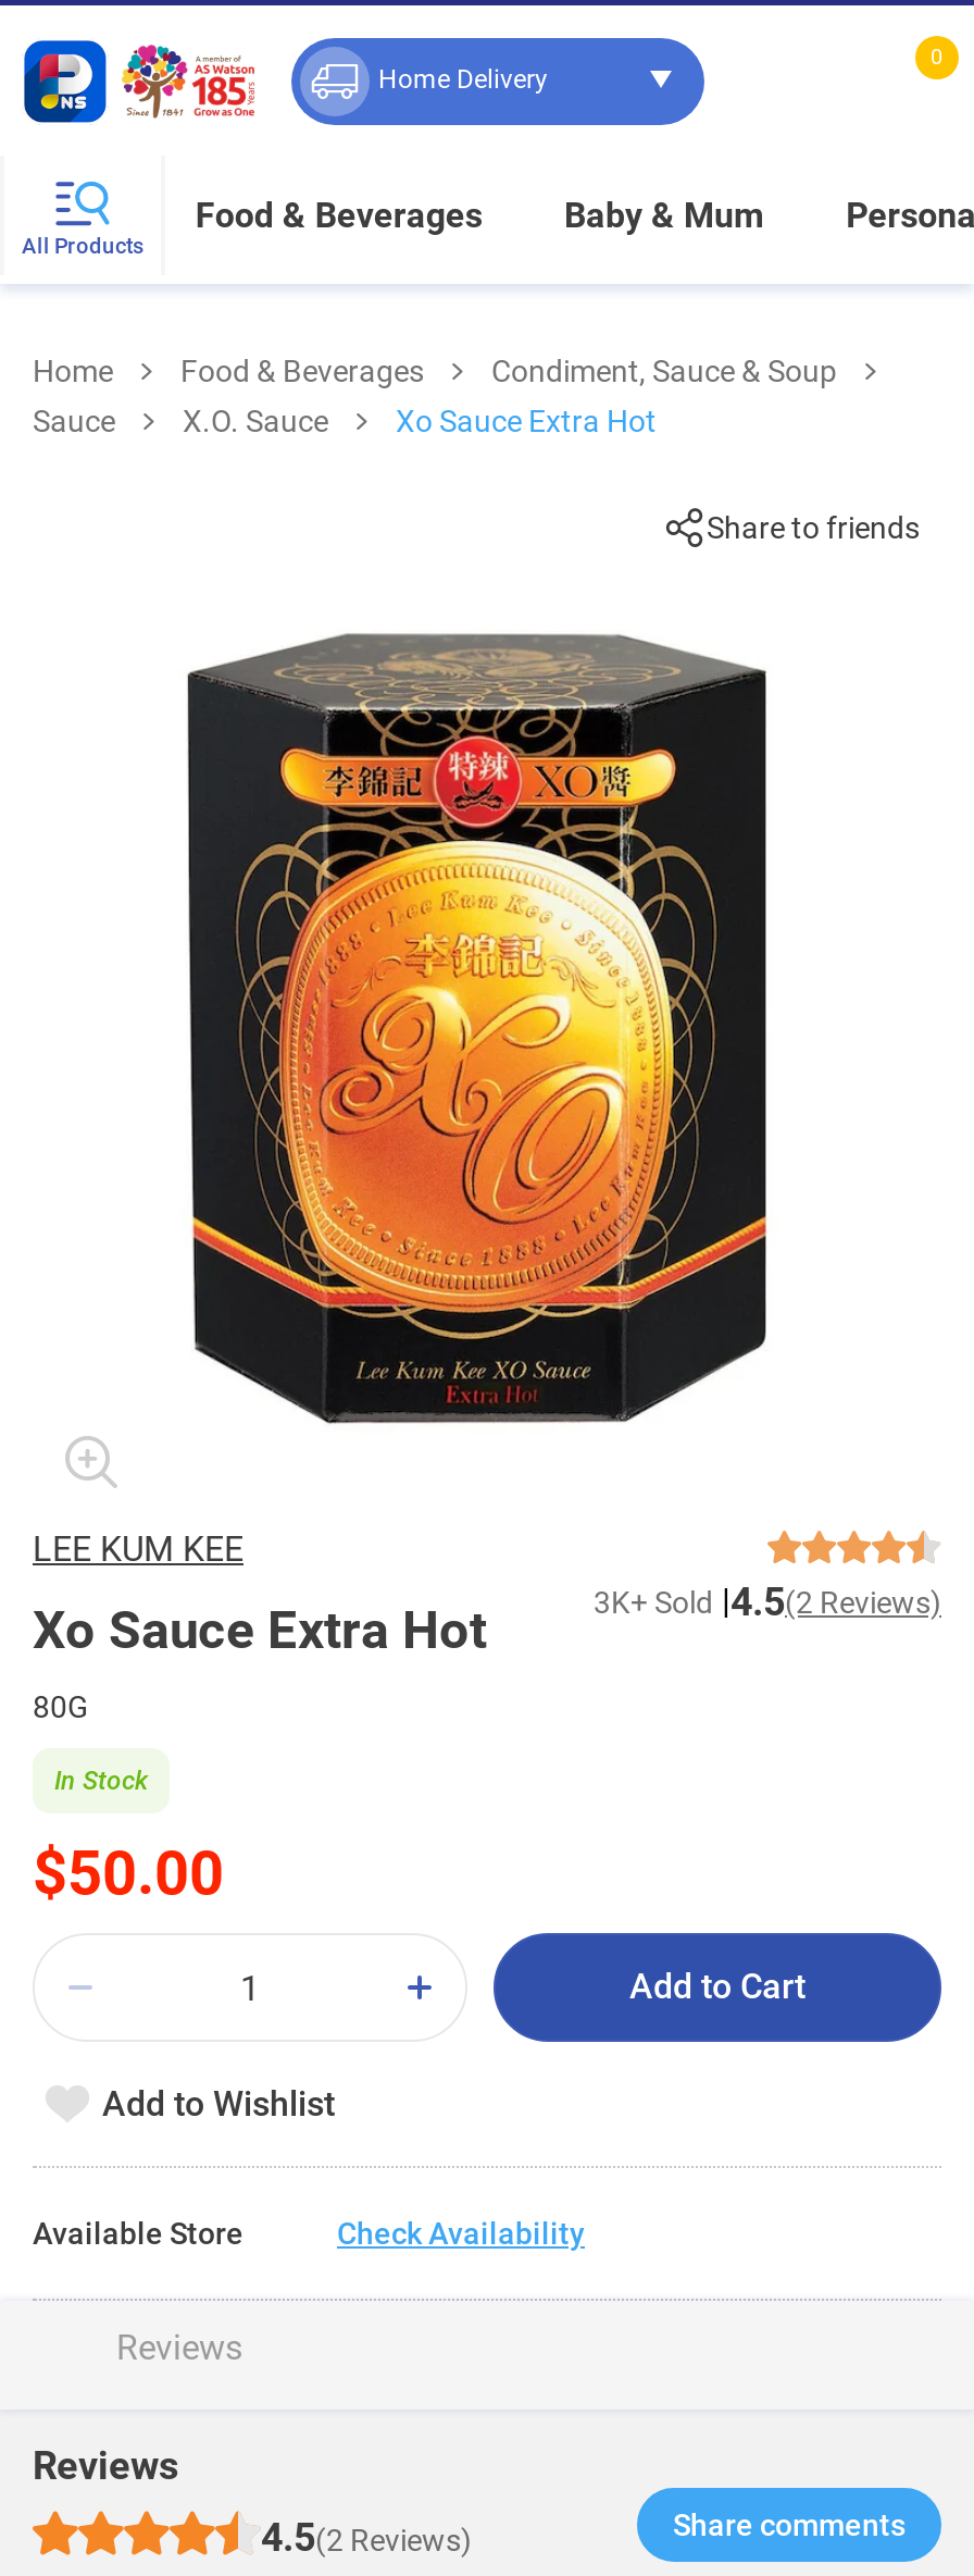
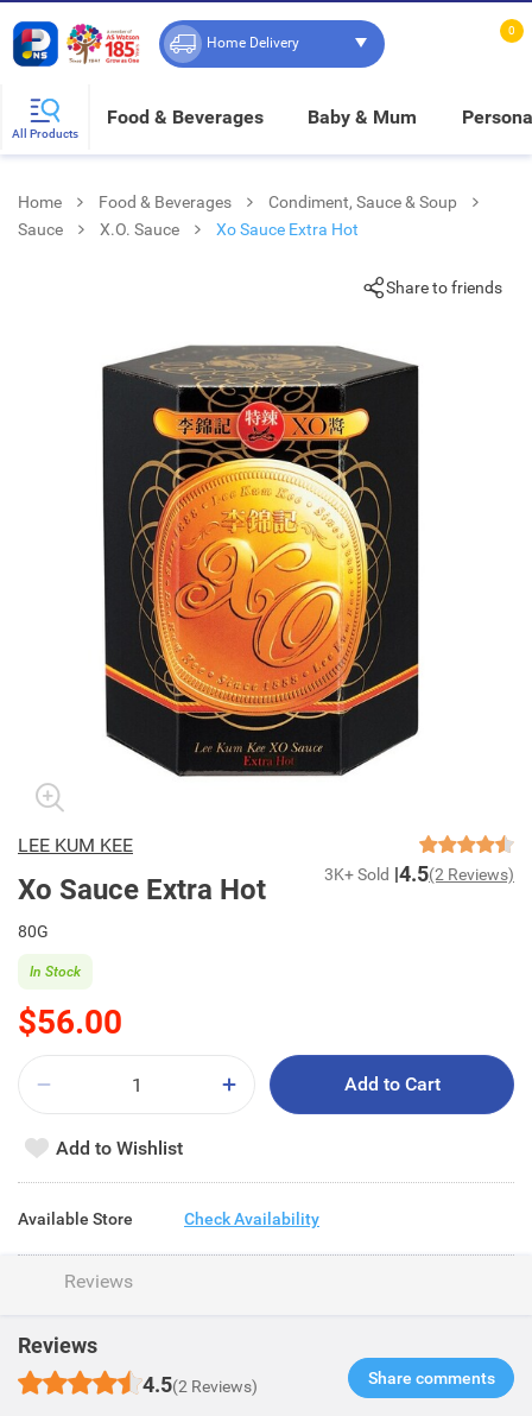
- $50.00
+ $56.00
